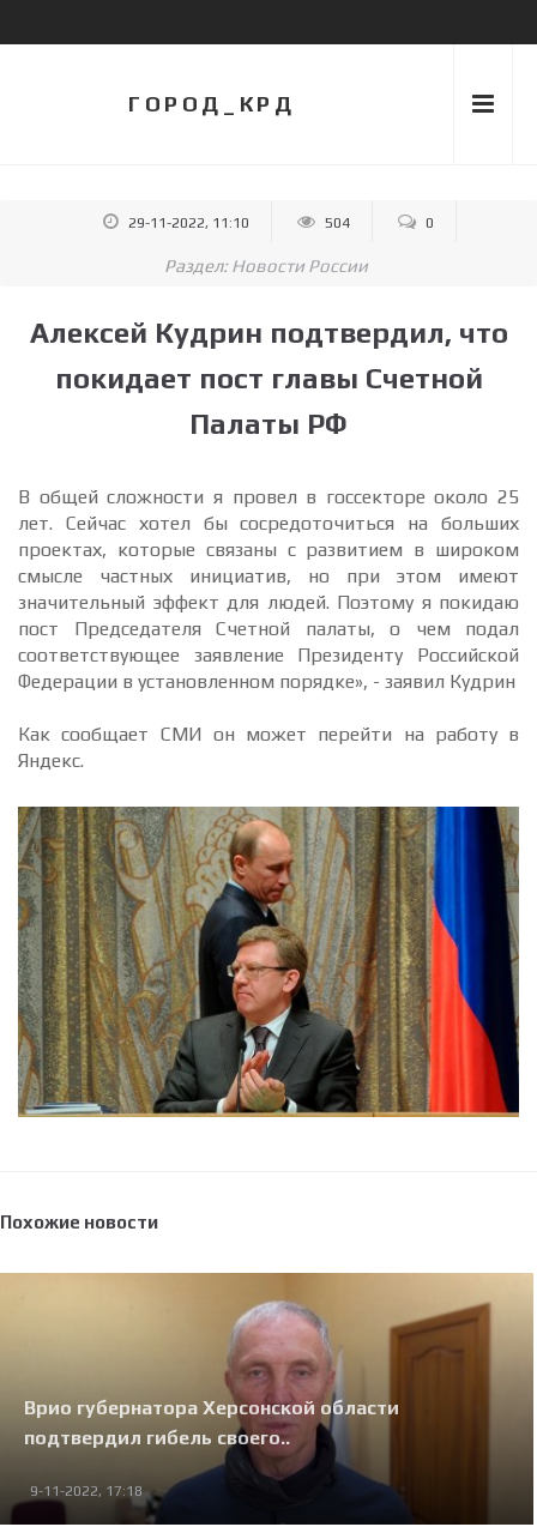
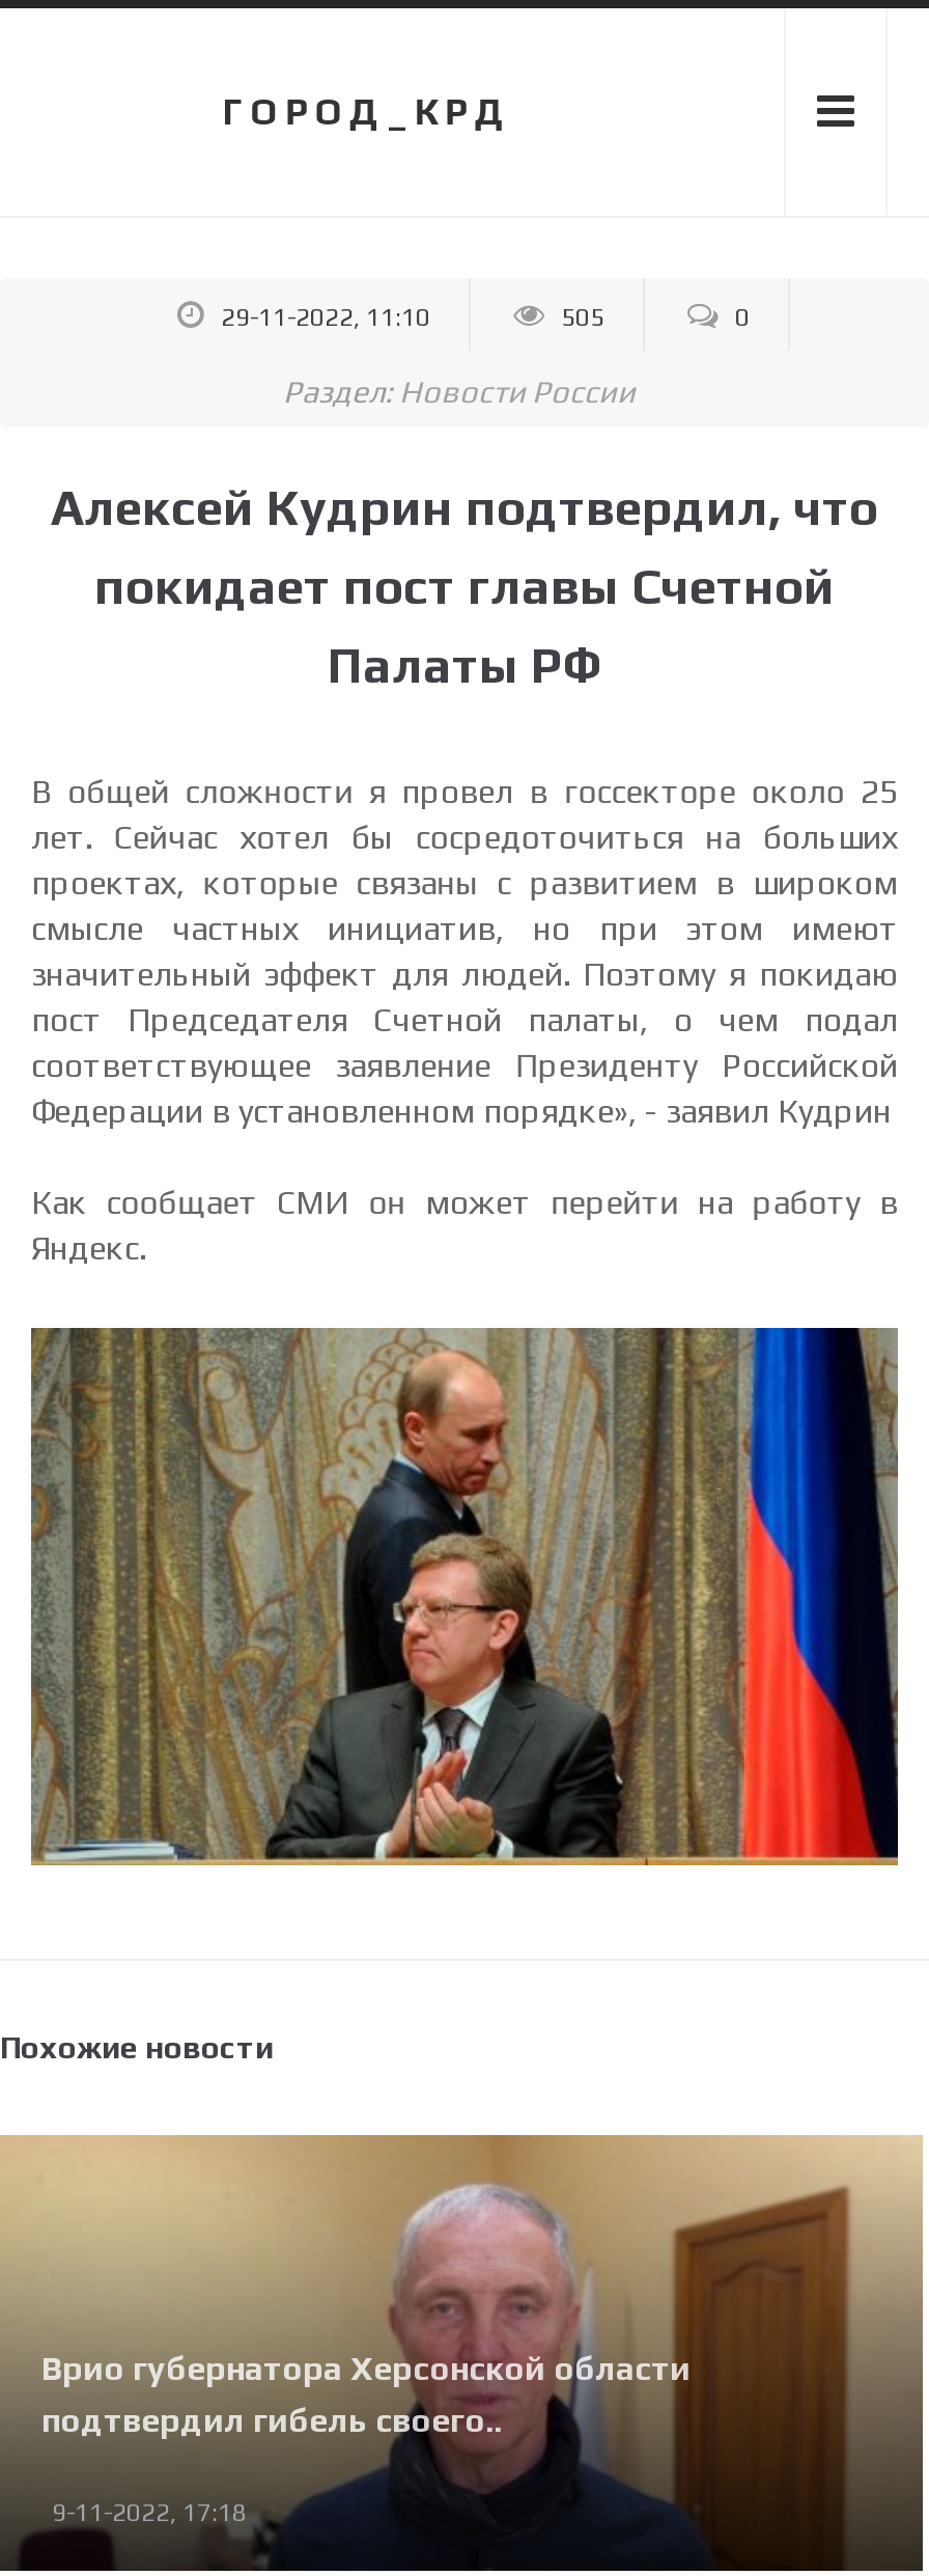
- 504
+ 505
